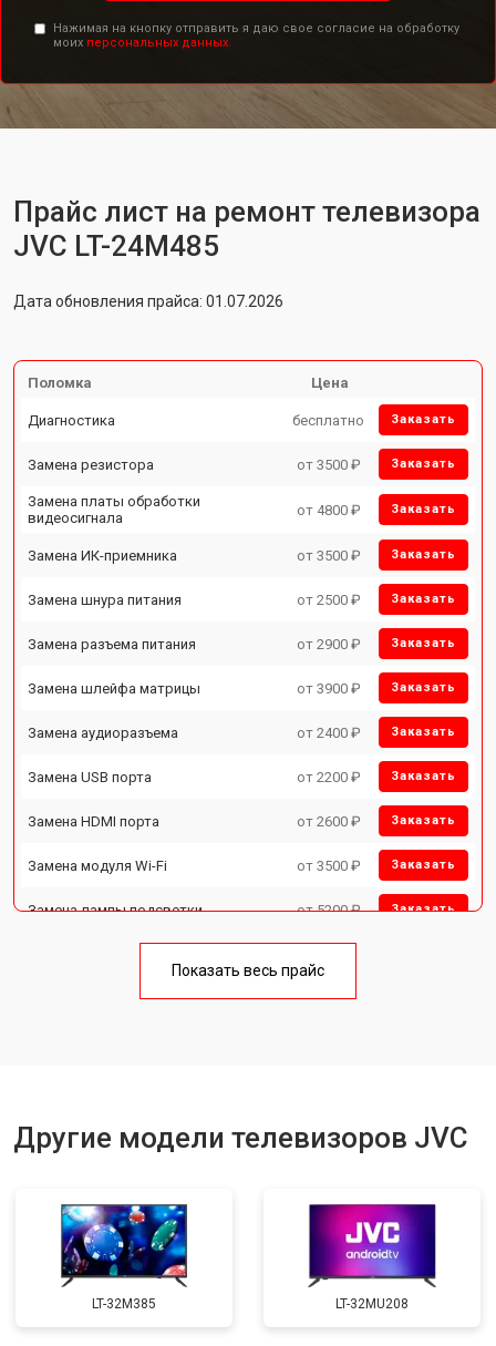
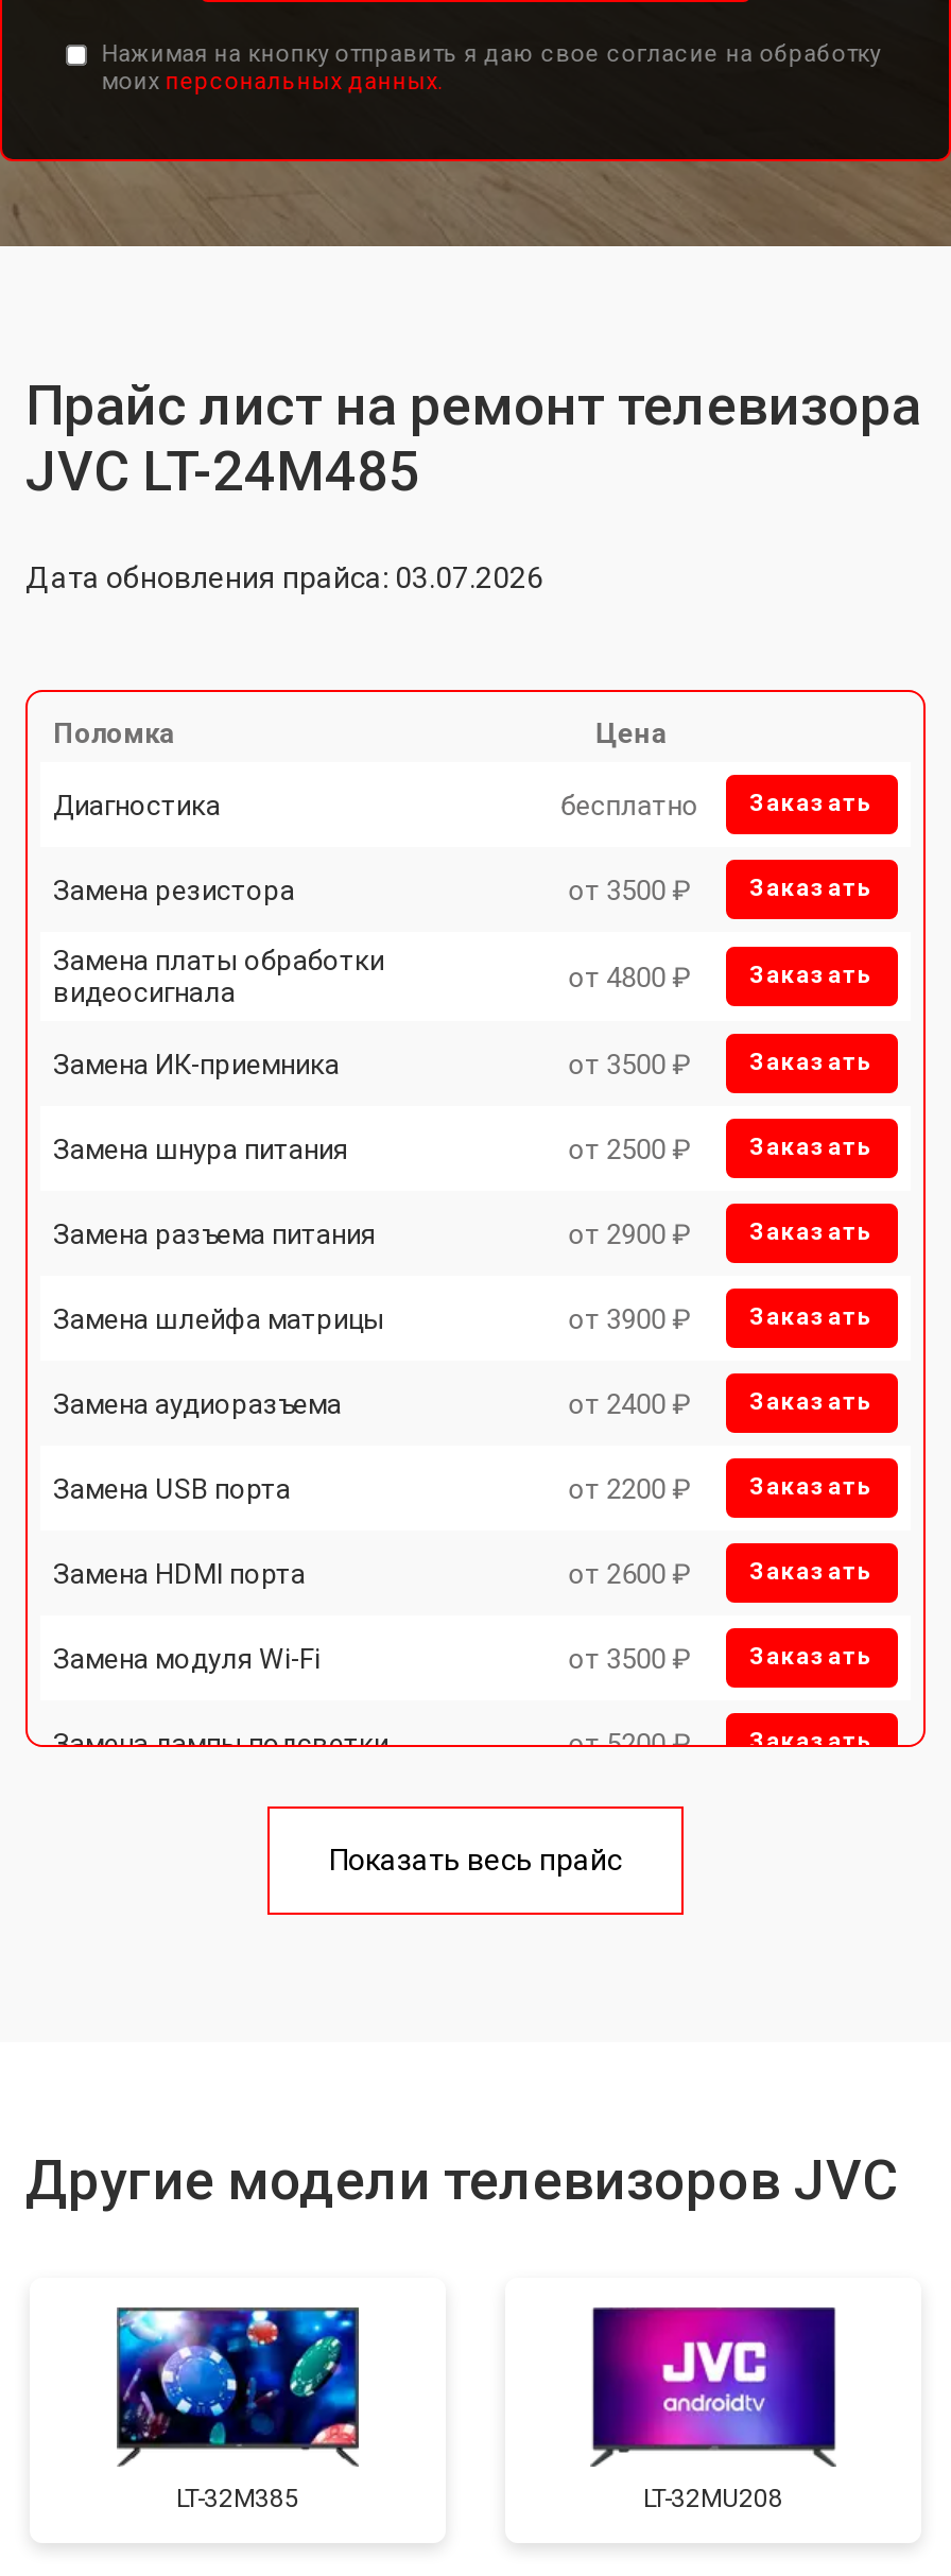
- Дата обновления прайса: 01.07.2026
+ Дата обновления прайса: 03.07.2026
